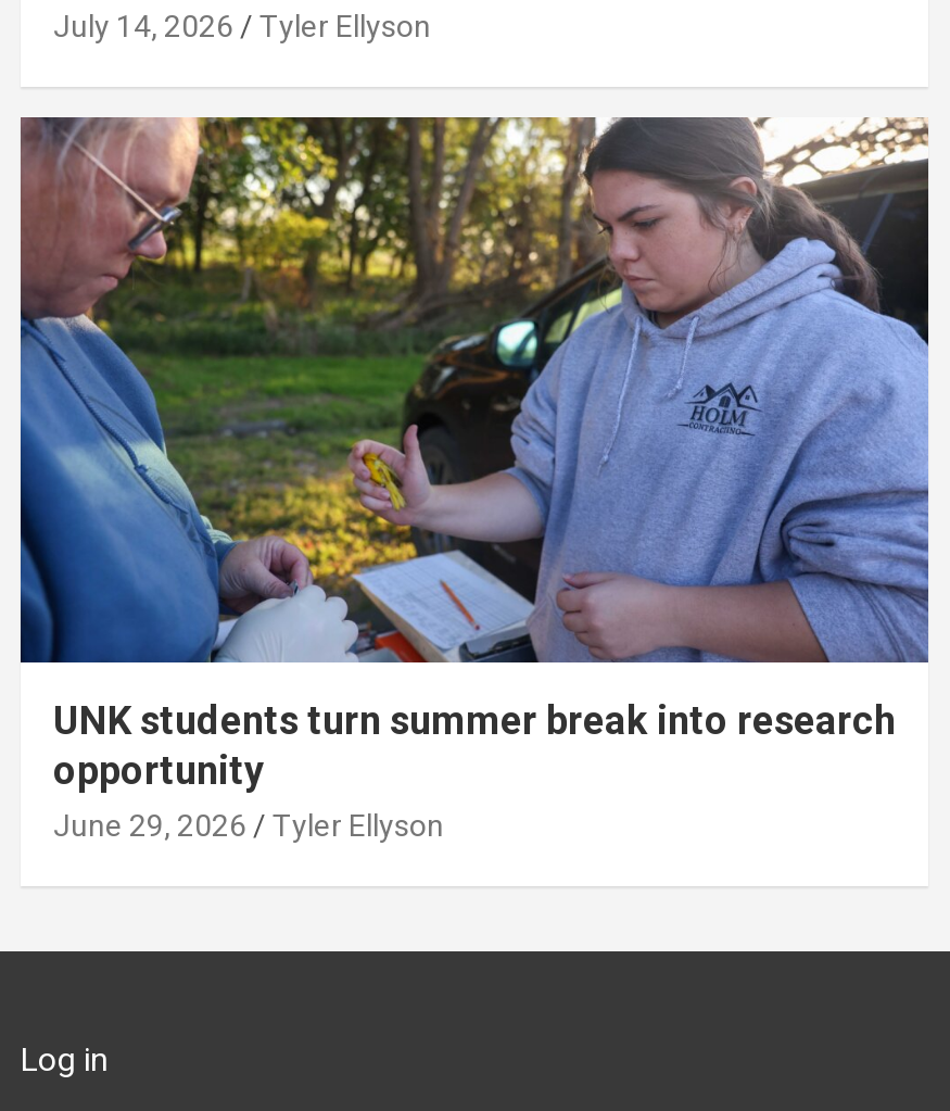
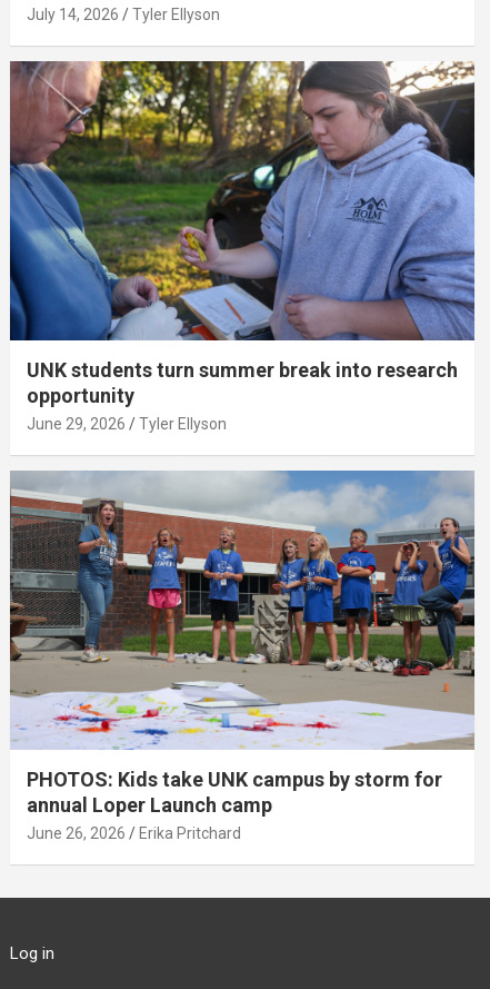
+ [image]
+ PHOTOS: Kids take UNK campus by storm for
+ annual Loper Launch camp
+ June 26, 2026
+ Erika Pritchard
